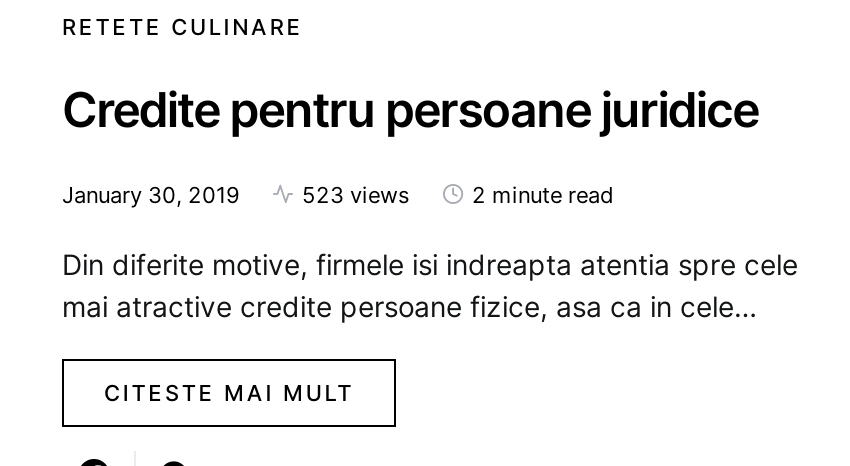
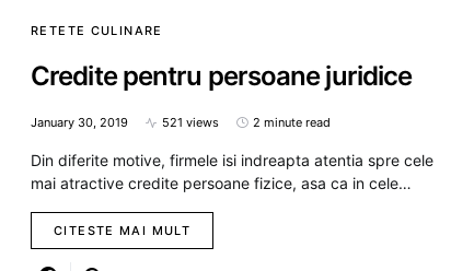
- 523 views
+ 521 views
